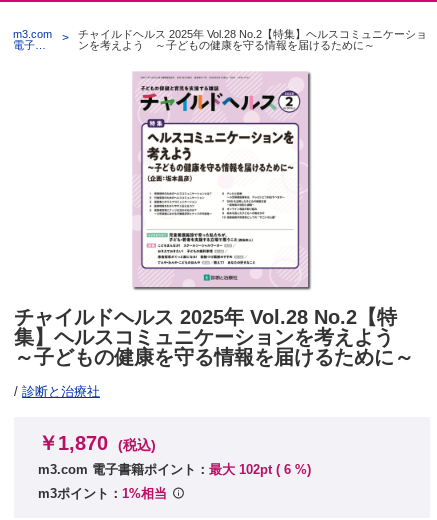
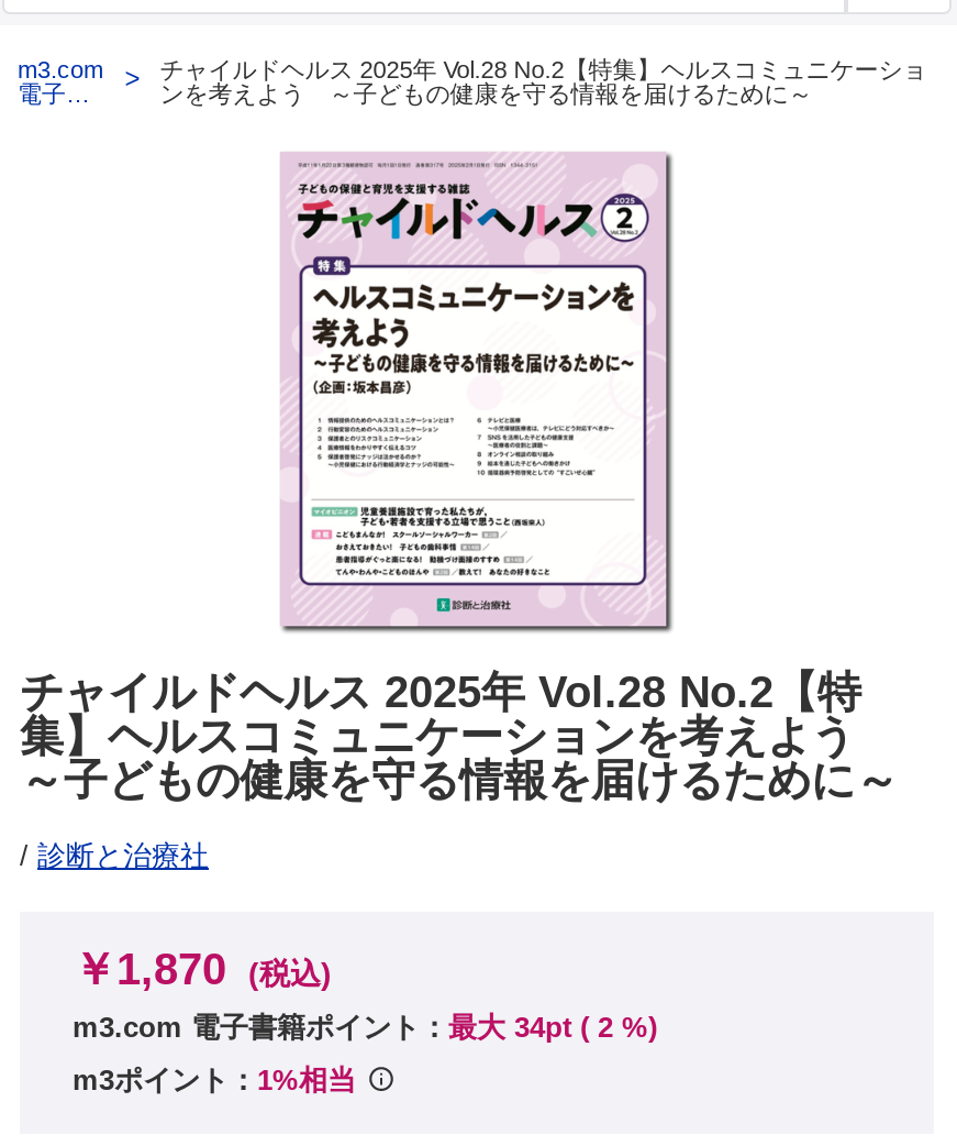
- m3.com 電子書籍ポイント：最大 102pt (6%)
+ m3.com 電子書籍ポイント：最大 34pt (2%)
